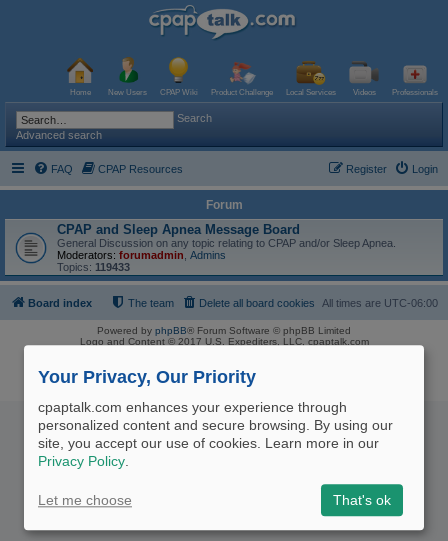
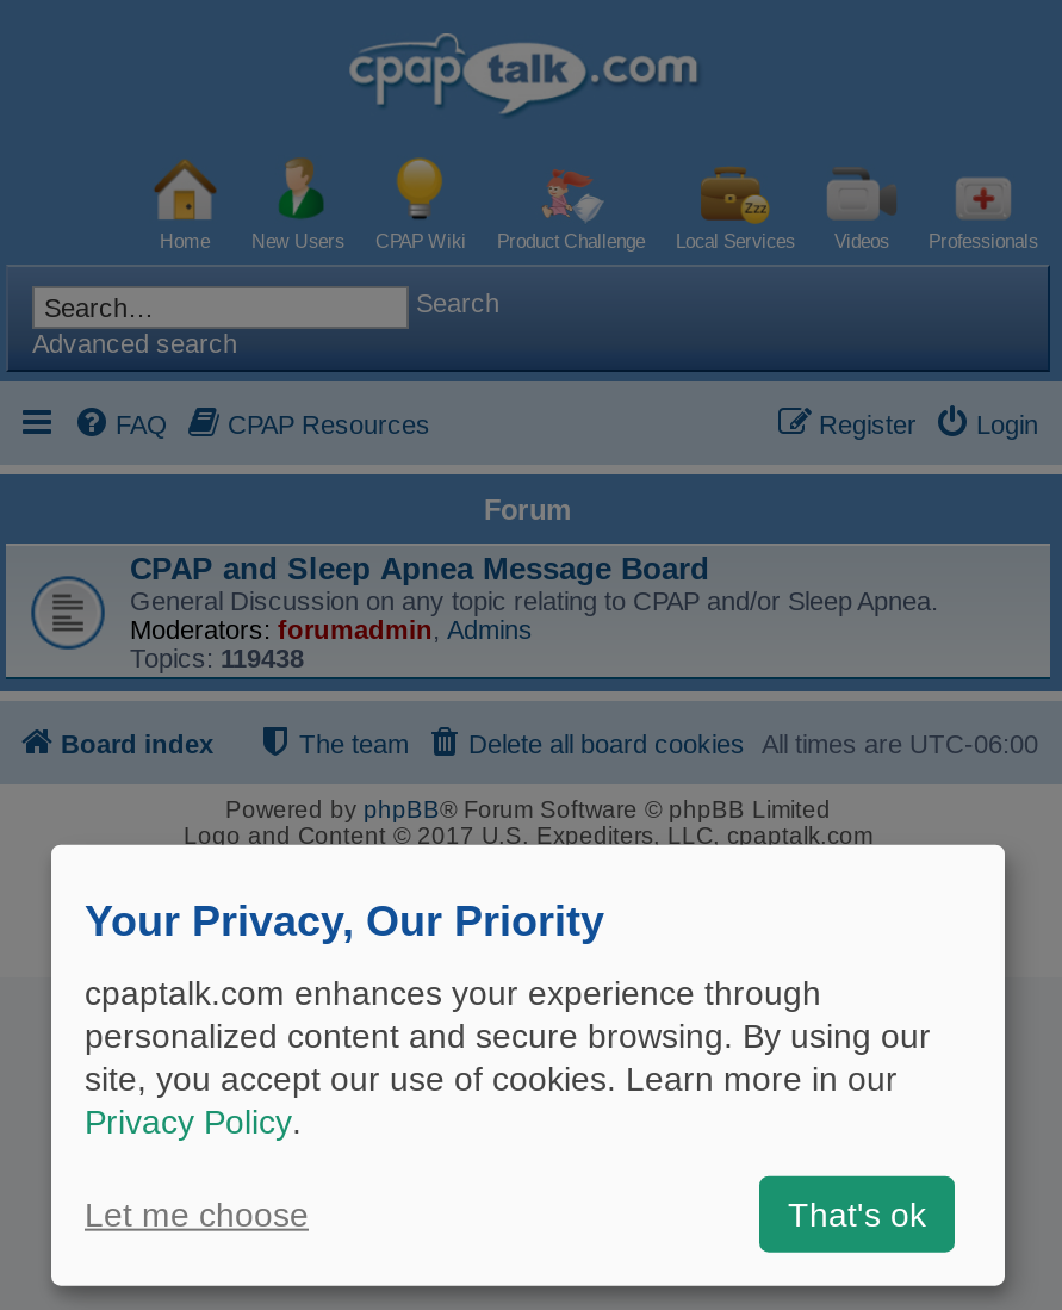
- Topics: 119433
+ Topics: 119438
